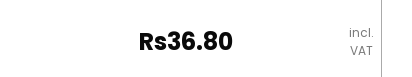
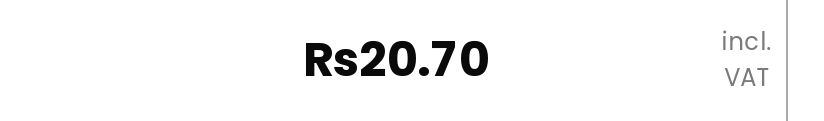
- Rs36.80
+ Rs20.70
